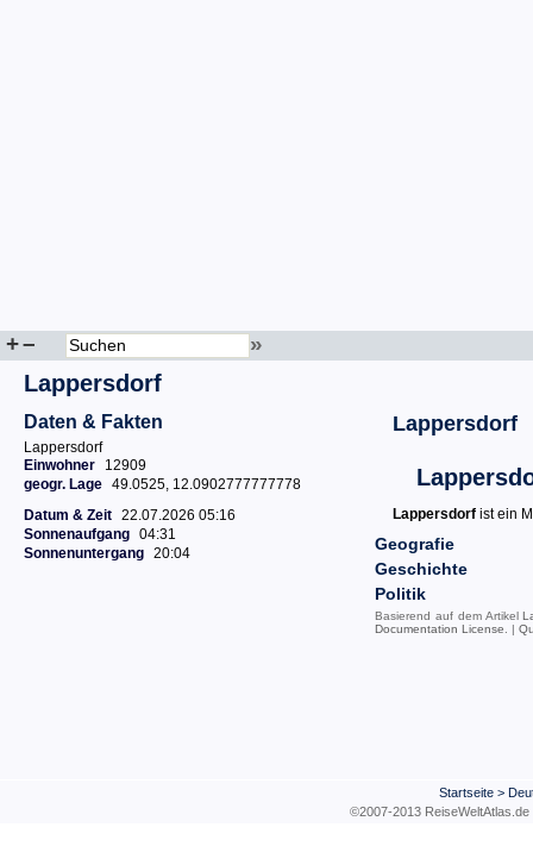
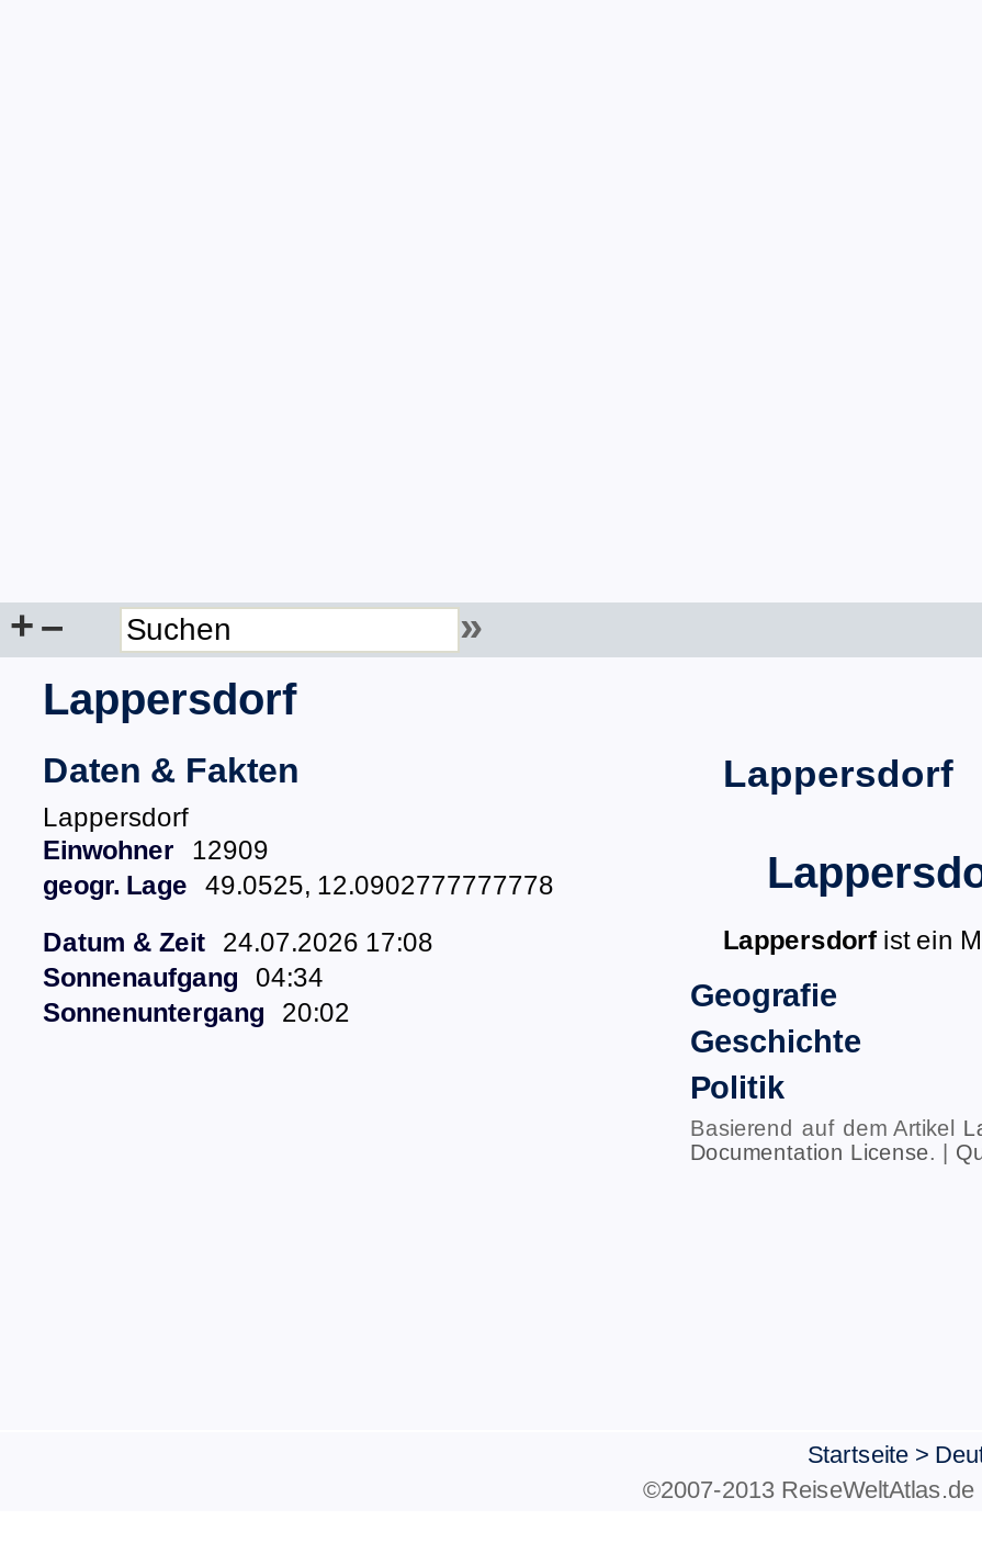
- Datum & Zeit 22.07.2026 05:16
+ Datum & Zeit 24.07.2026 17:08

- Sonnenaufgang 04:31
+ Sonnenaufgang 04:34

- Sonnenuntergang 20:04
+ Sonnenuntergang 20:02
